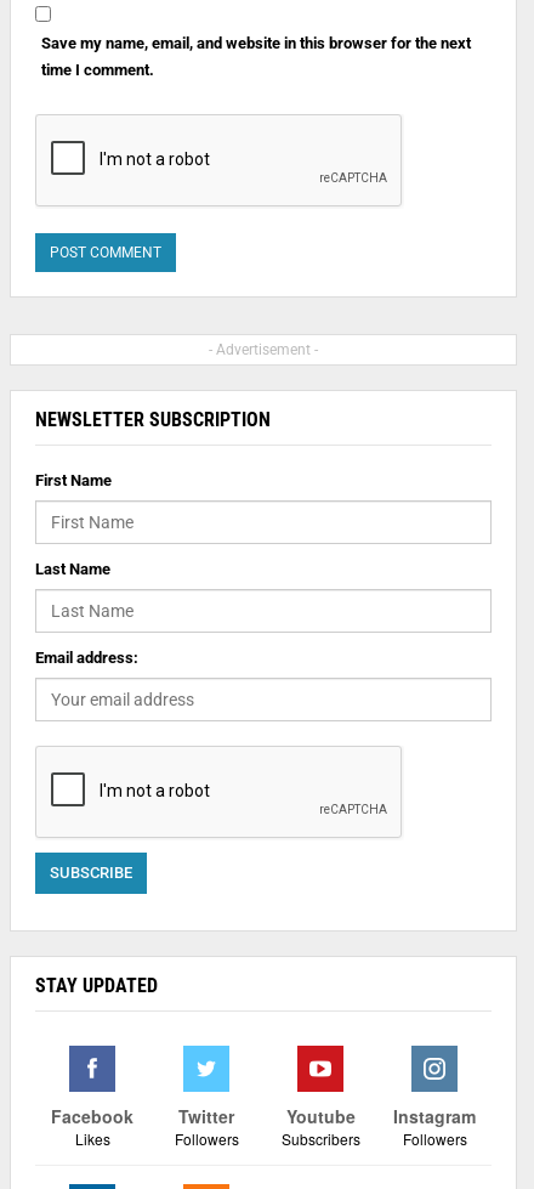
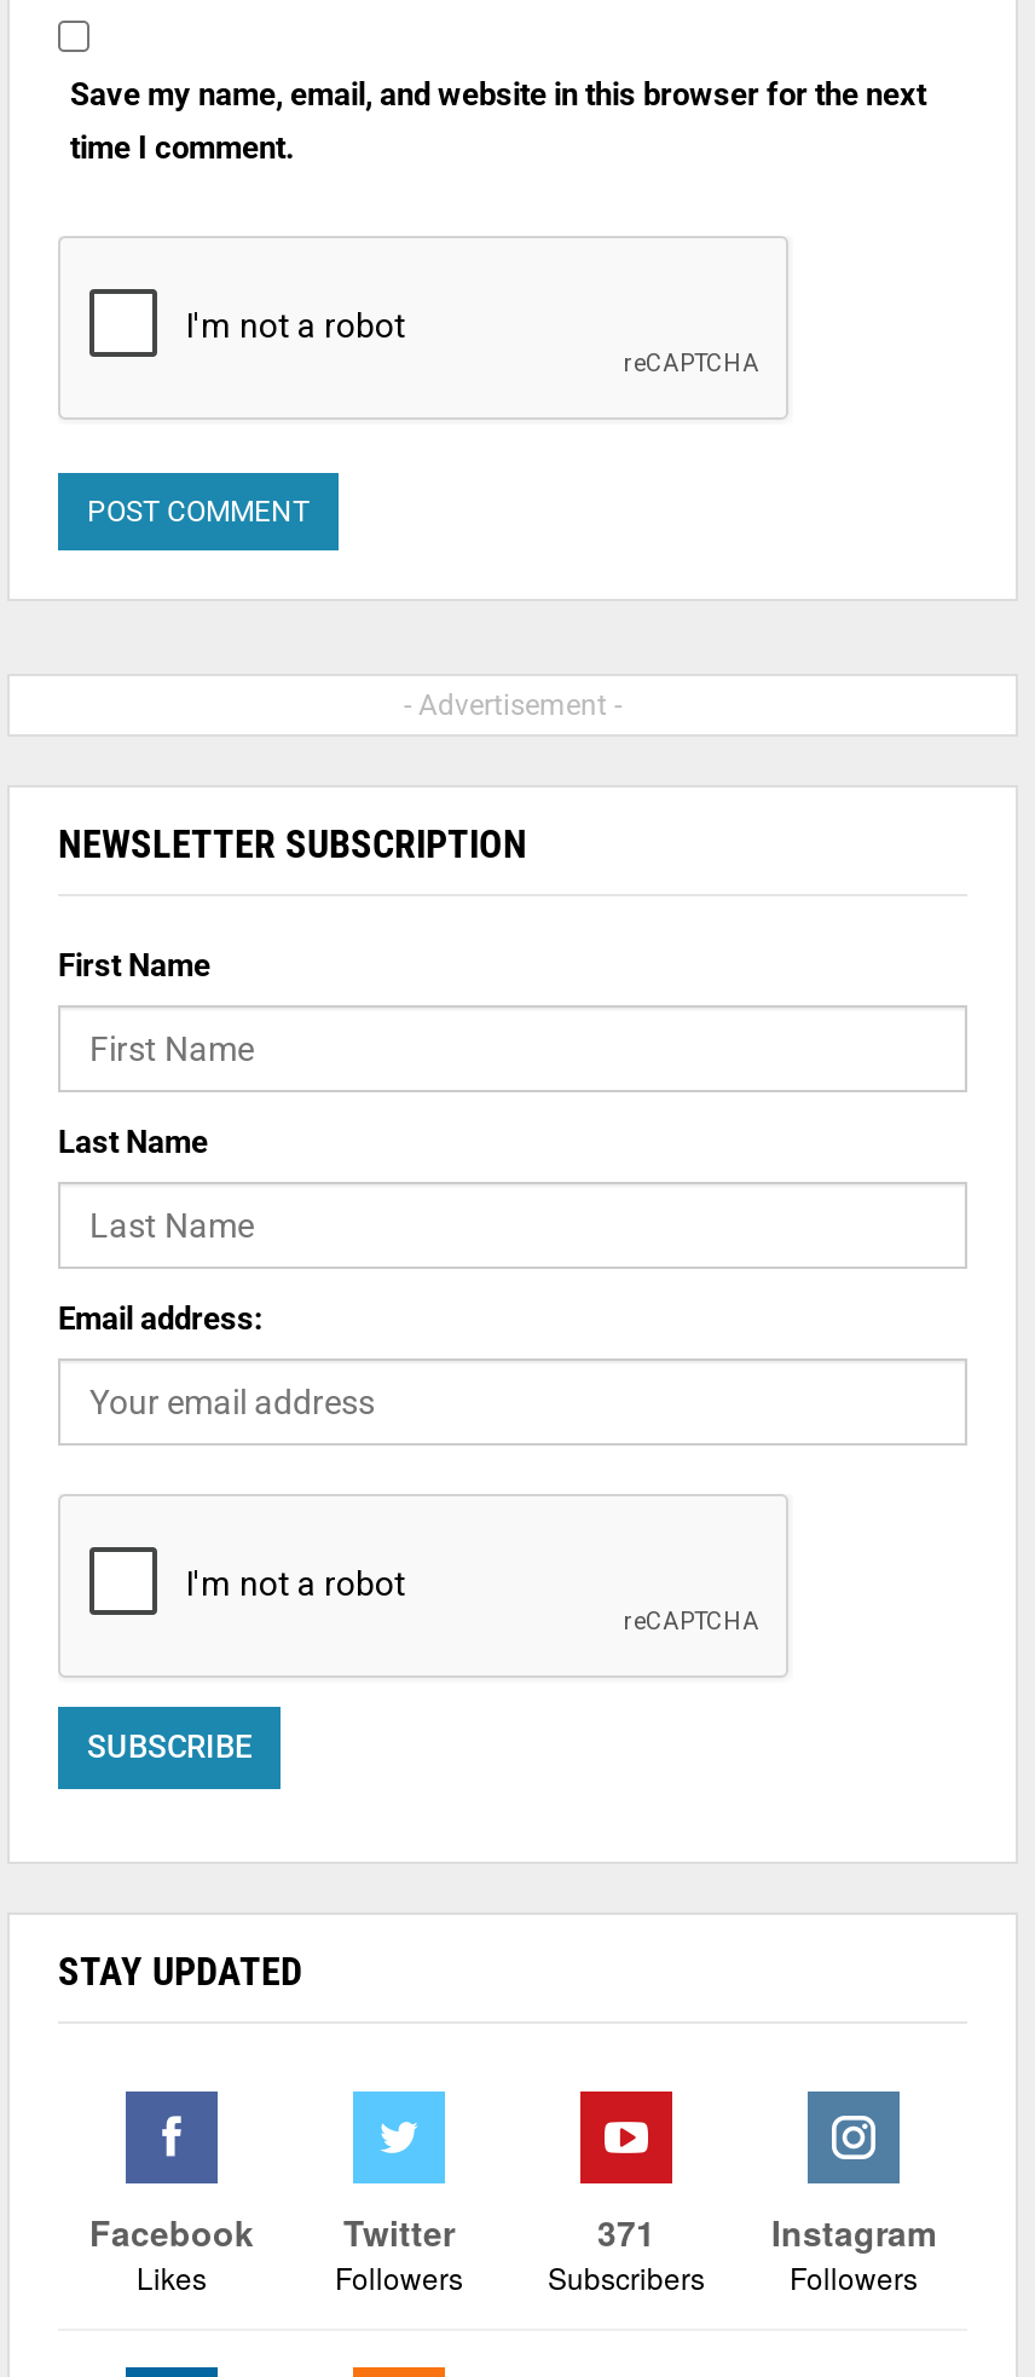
- Youtube
+ 371
